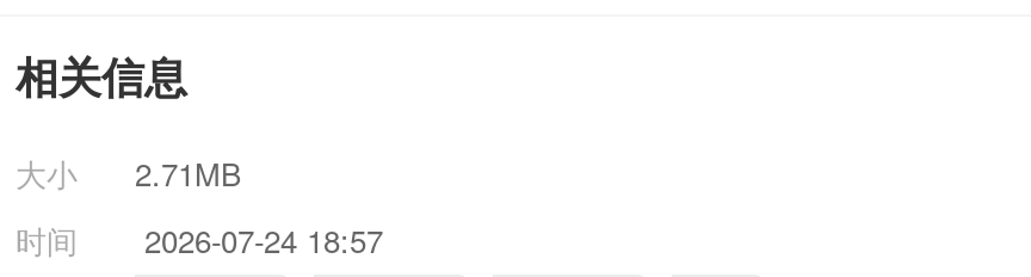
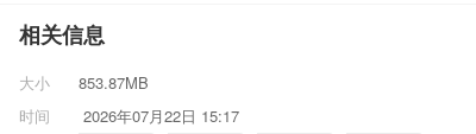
- 大小 2.71MB
+ 大小 853.87MB

- 时间 2026-07-24 18:57
+ 时间 2026年07月22日 15:17
